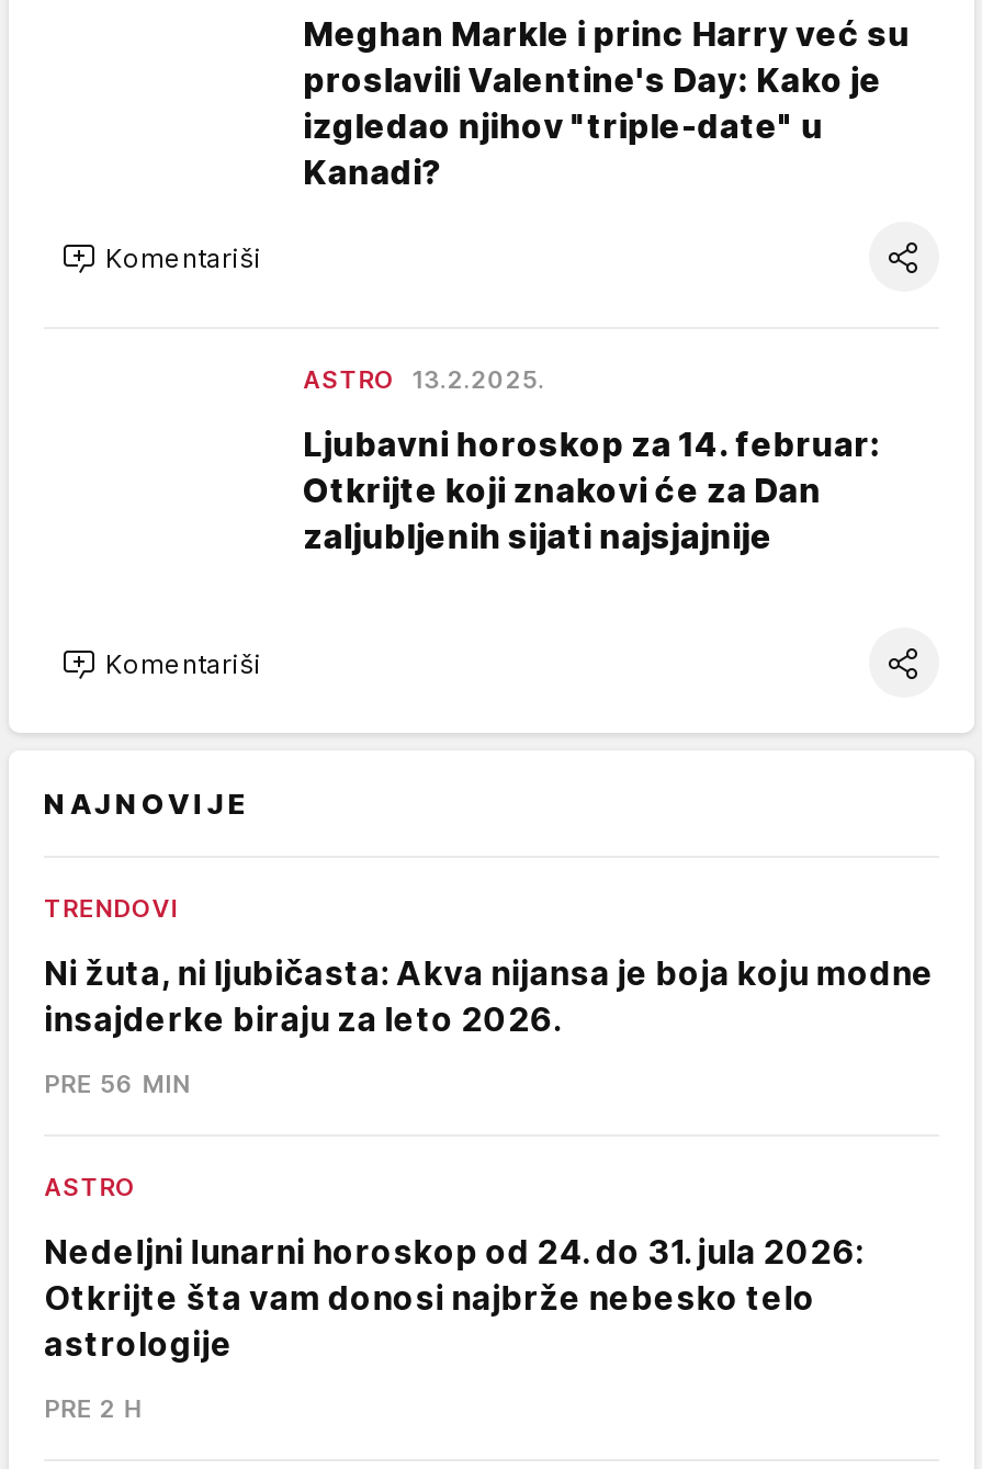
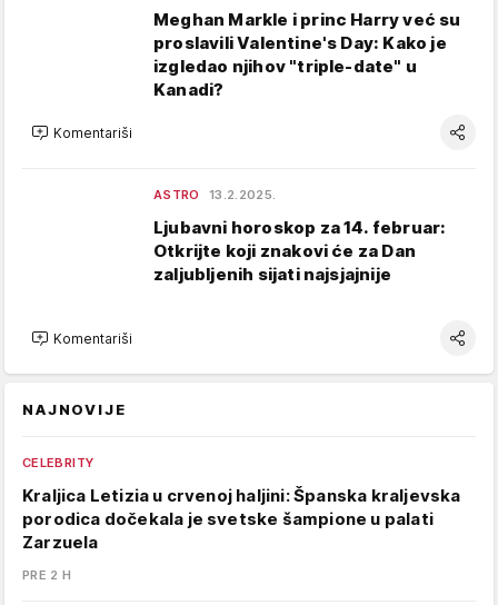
- TRENDOVI
- Ni žuta, ni ljubičasta: Akva nijansa je boja koju modne
- insajderke biraju za leto 2026.
- PRE 56 MIN
- ASTRO
- Nedeljni lunarni horoskop od 24. do 31. jula 2026:
- Otkrijte šta vam donosi najbrže nebesko telo
- astrologije
+ CELEBRITY
+ Kraljica Letizia u crvenoj haljini: Španska kraljevska
+ porodica dočekala je svetske šampione u palati
+ Zarzuela
